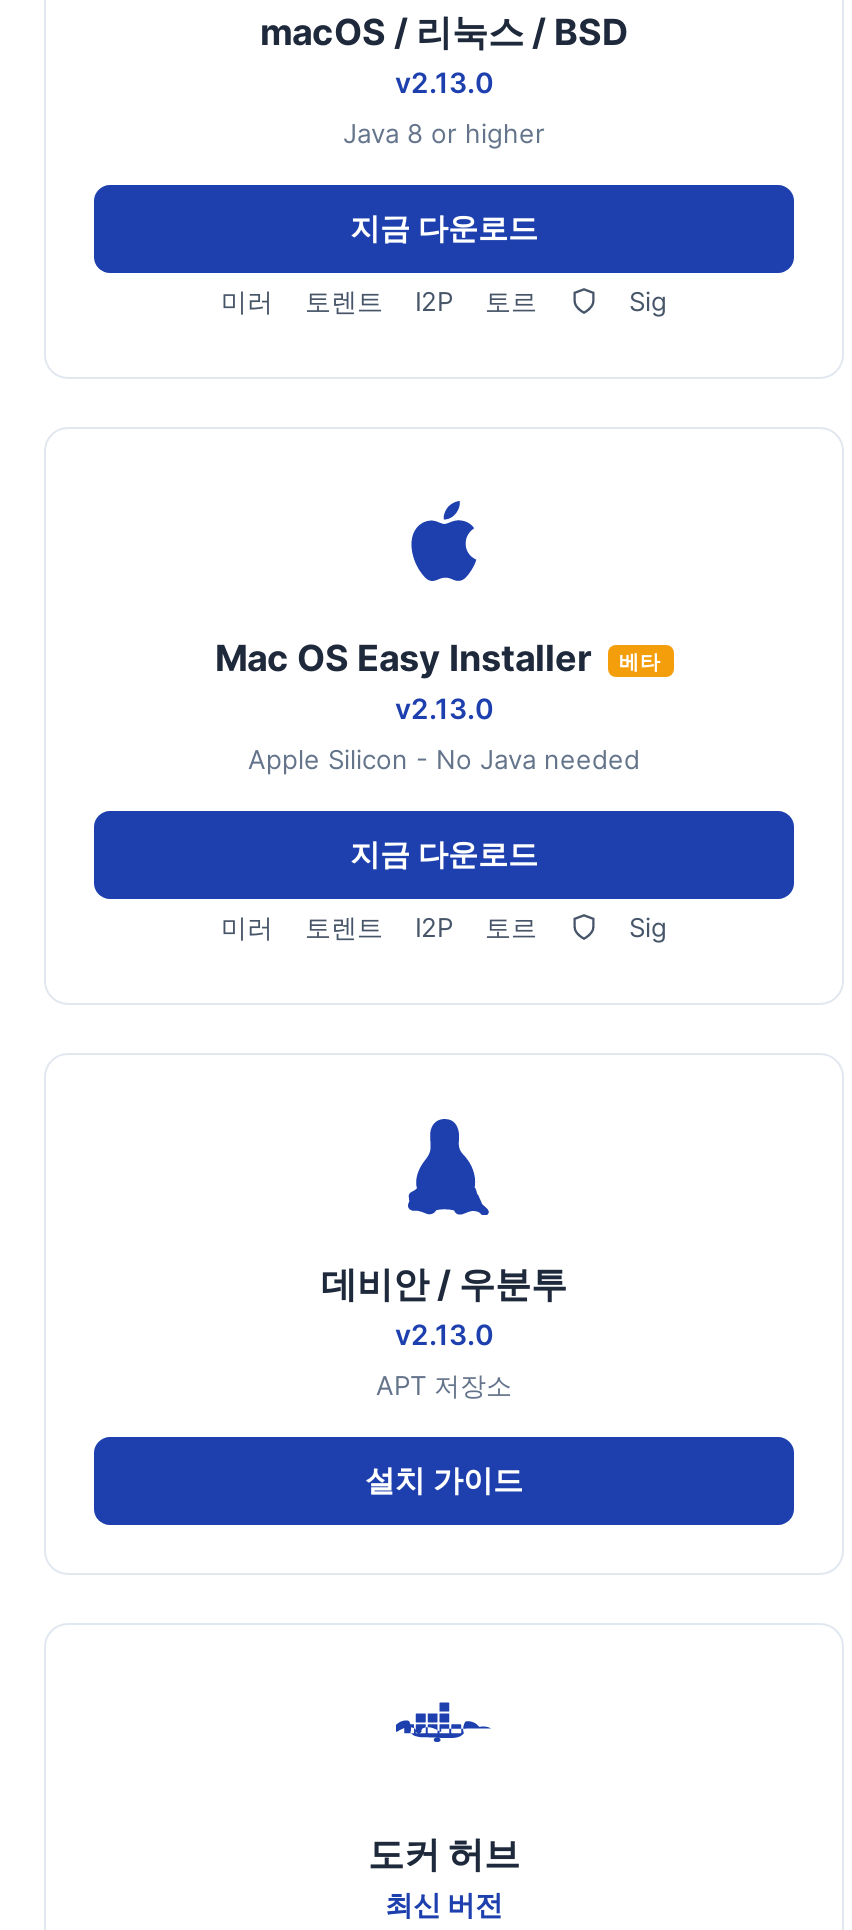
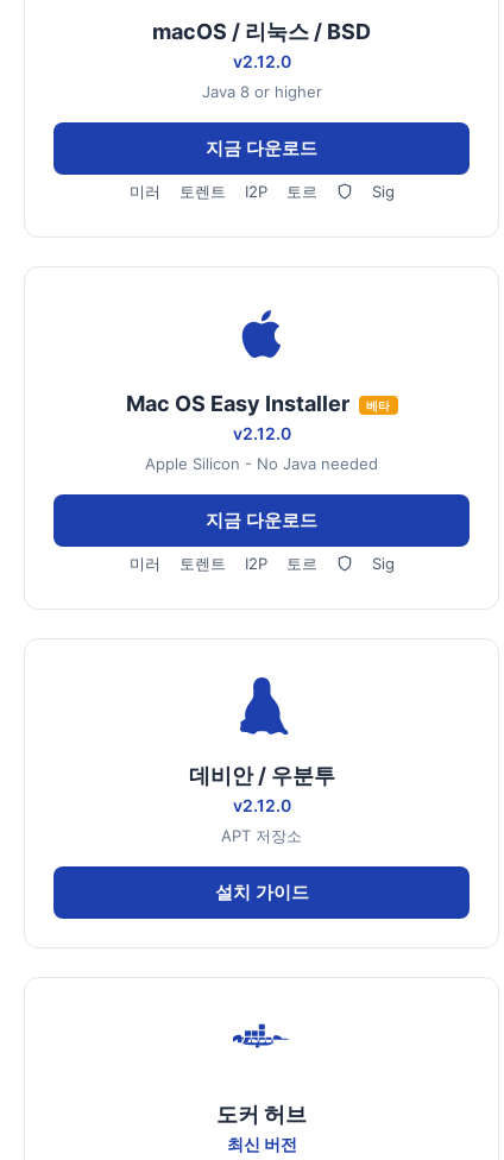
- v2.13.0
+ v2.12.0

- v2.13.0
+ v2.12.0

- v2.13.0
+ v2.12.0
